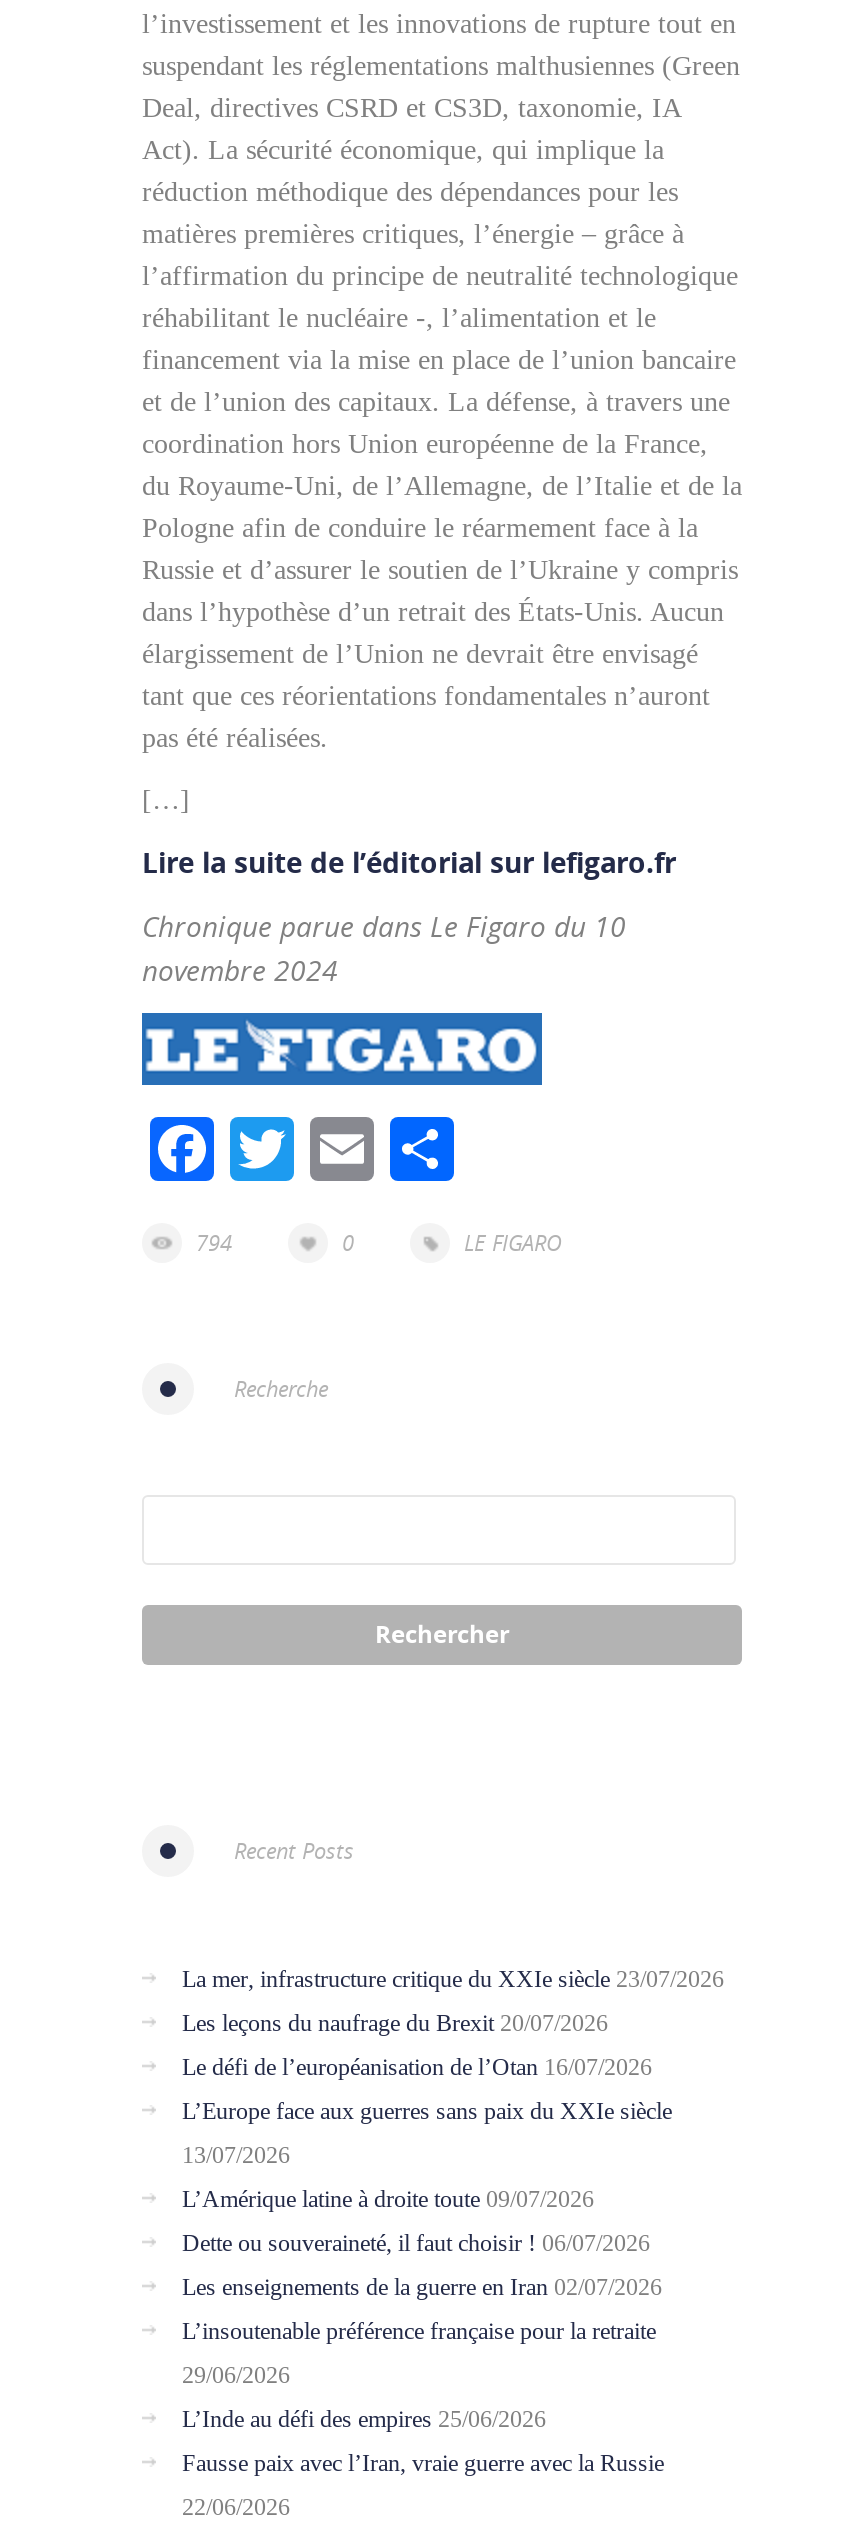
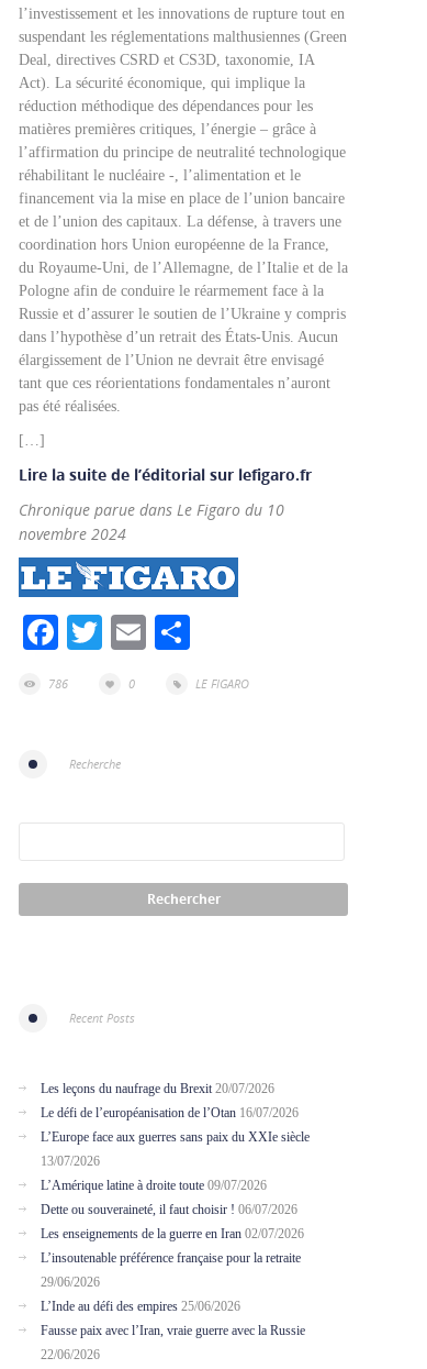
- 794
+ 786

- La mer, infrastructure critique du XXIe siècle 23/07/2026
